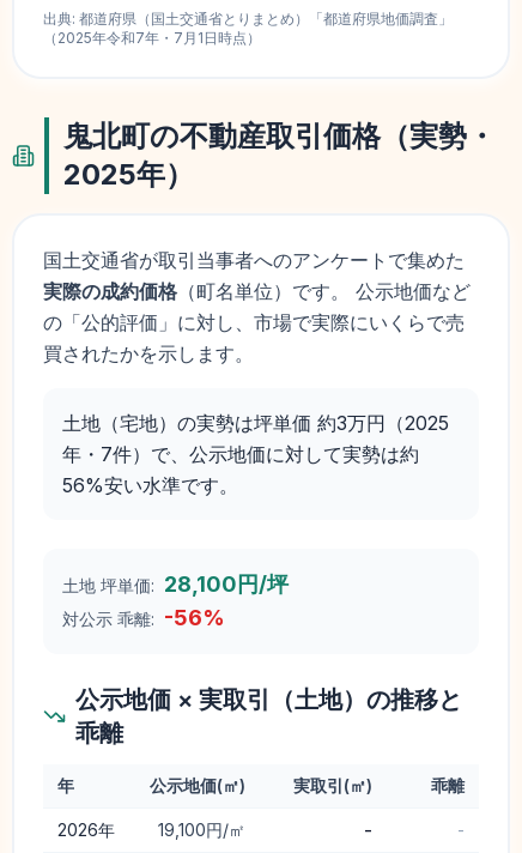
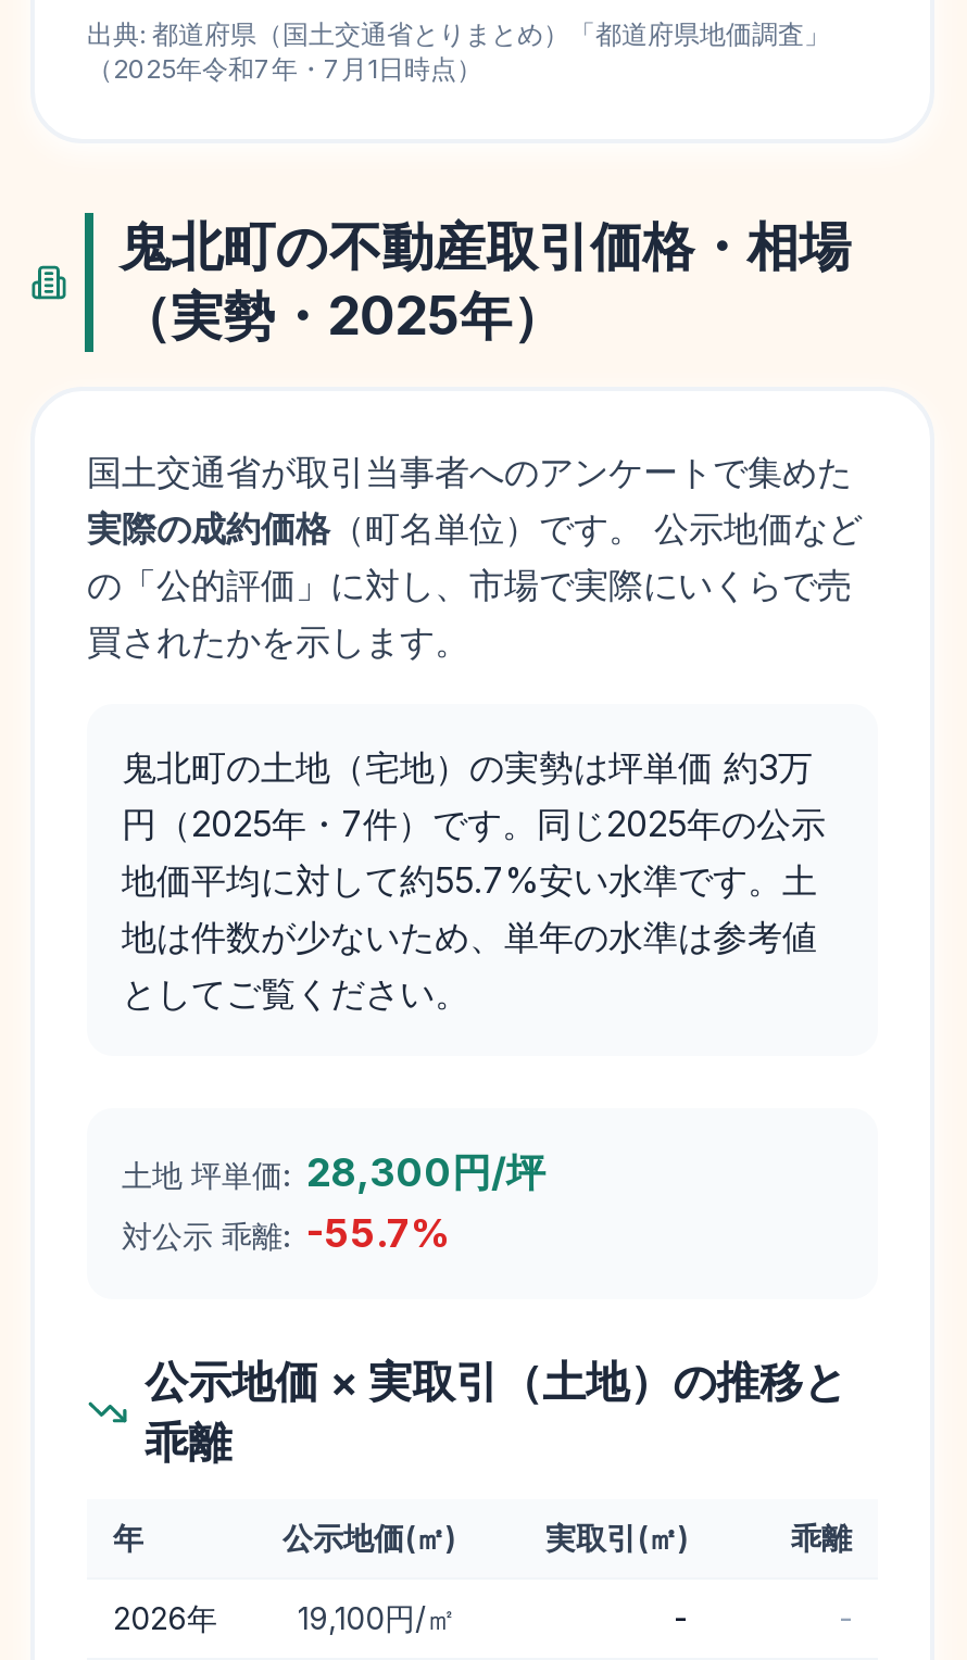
- 鬼北町の不動産取引価格（実勢・
- 2025年）
+ 鬼北町の不動産取引価格・相場
+ （実勢・2025年）

- 土地（宅地）の実勢は坪単価 約3万円（2025
- 年・7件）で、公示地価に対して実勢は約
- 56%安い水準です。
+ 鬼北町の土地（宅地）の実勢は坪単価 約3万
+ 円（2025年・7件）です。同じ2025年の公示
+ 地価平均に対して約55.7%安い水準です。土
+ 地は件数が少ないため、単年の水準は参考値
+ としてご覧ください。

- 土地 坪単価: 28,100円/坪
- 対公示 乖離: -56%
+ 土地 坪単価: 28,300円/坪
+ 対公示 乖離: -55.7%
